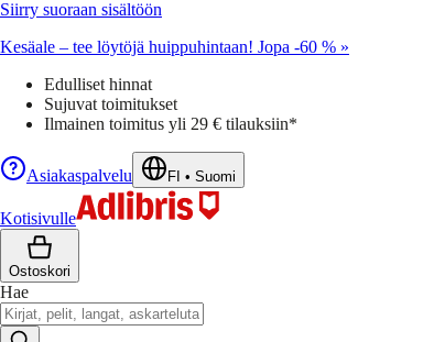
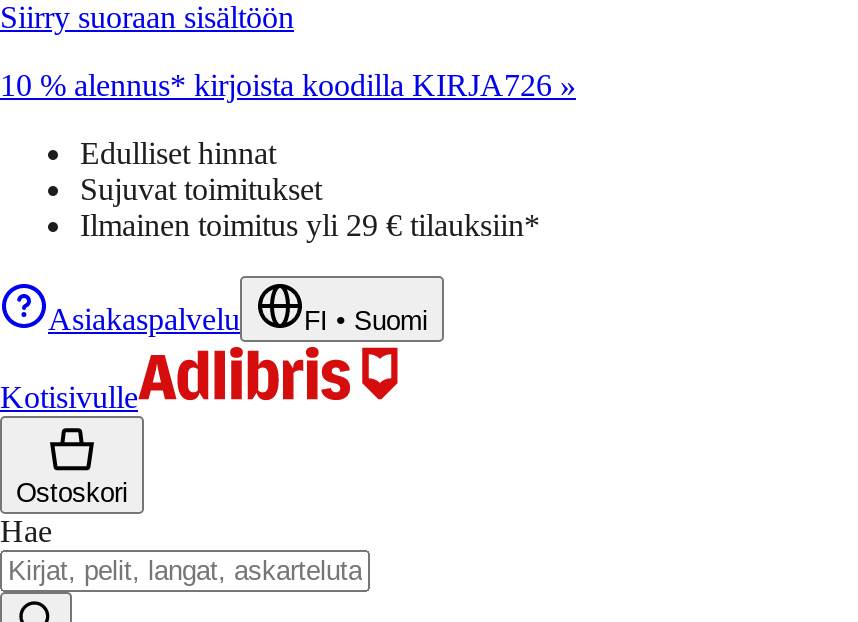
- Kesäale – tee löytöjä huippuhintaan! Jopa -60 % »
+ 10 % alennus* kirjoista koodilla KIRJA726 »
